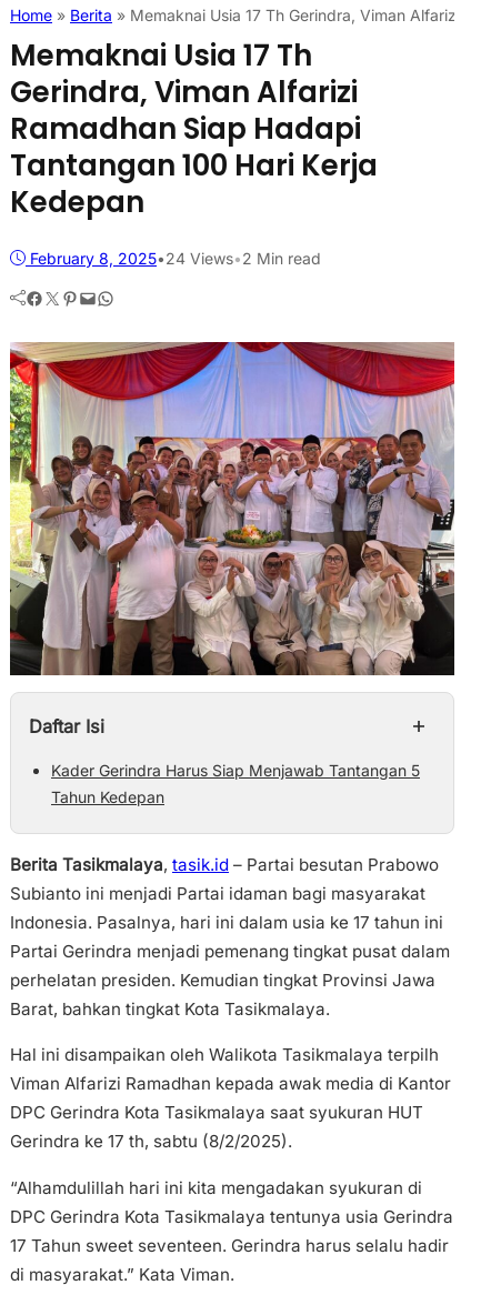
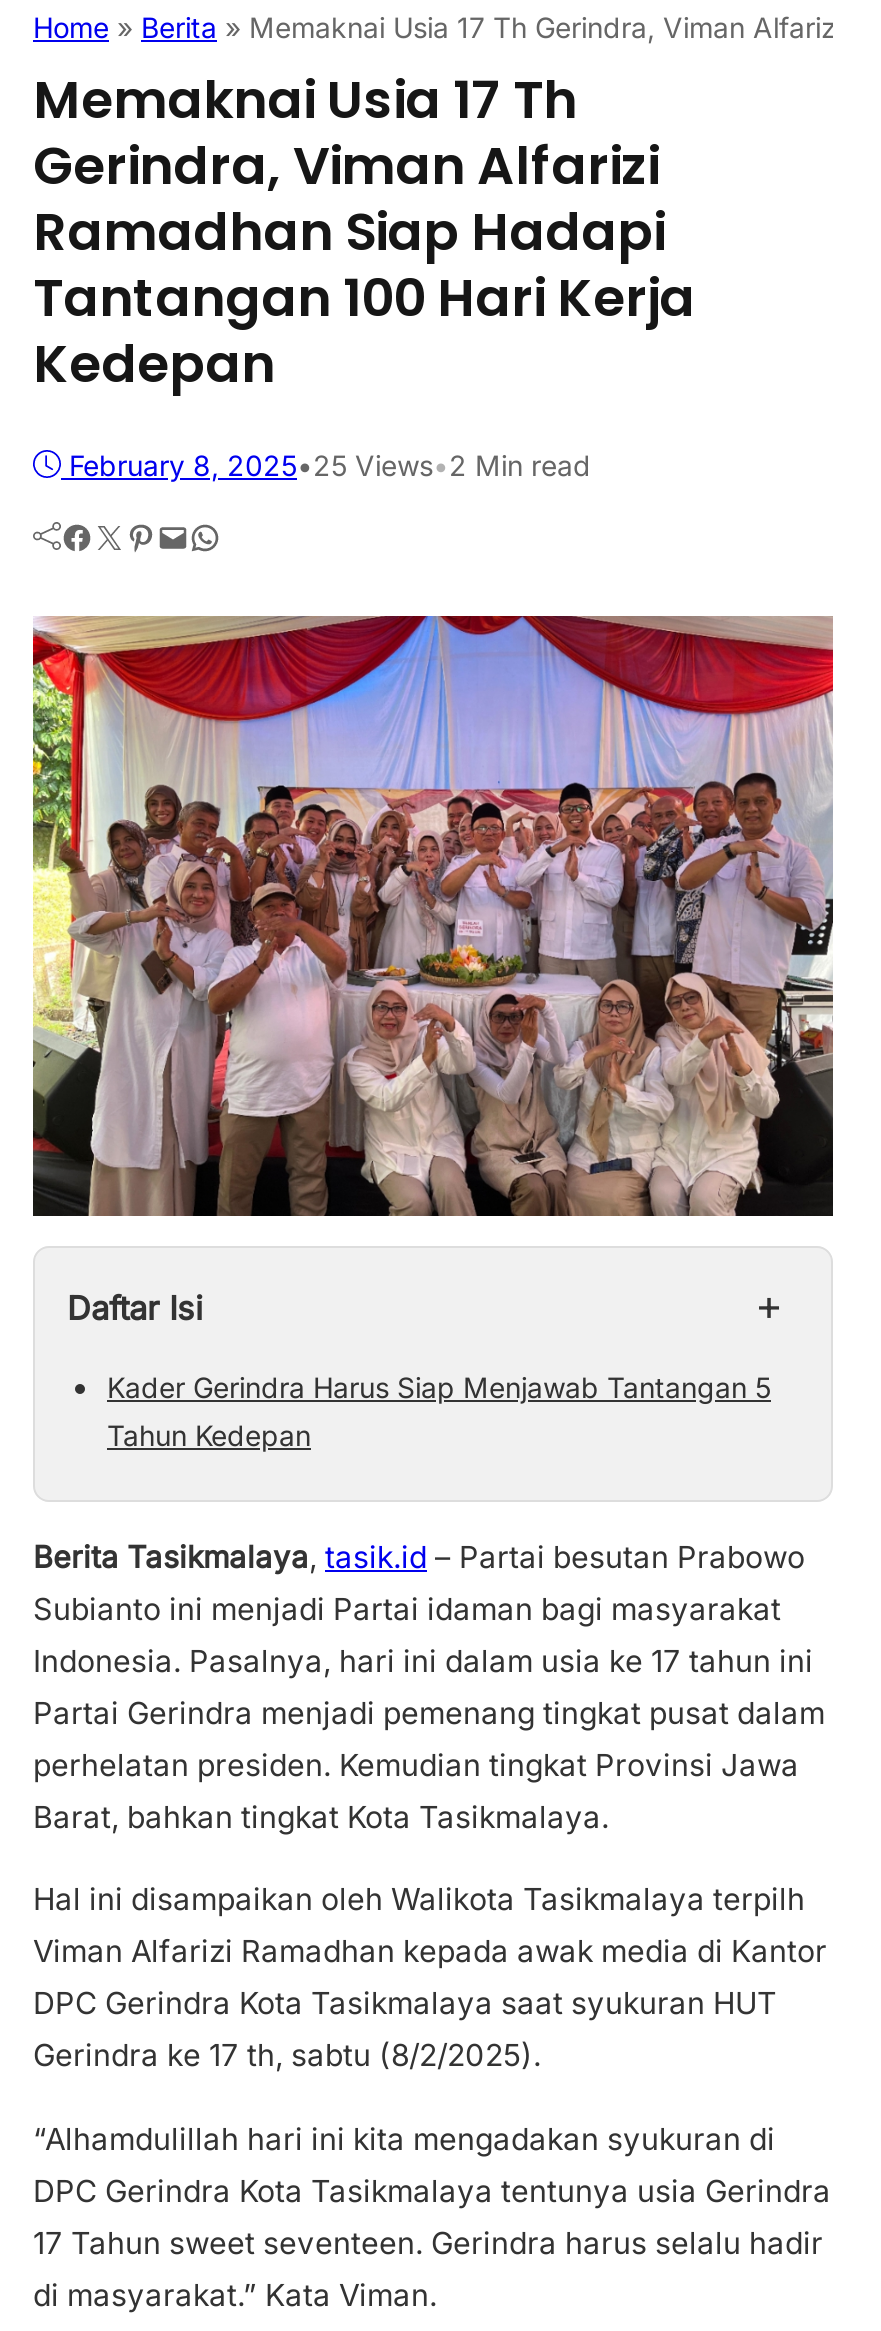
- February 8, 2025• 24 Views • 2 Min read
+ February 8, 2025• 25 Views • 2 Min read
